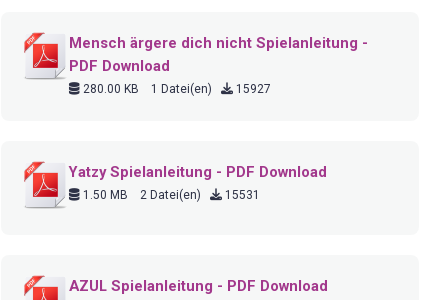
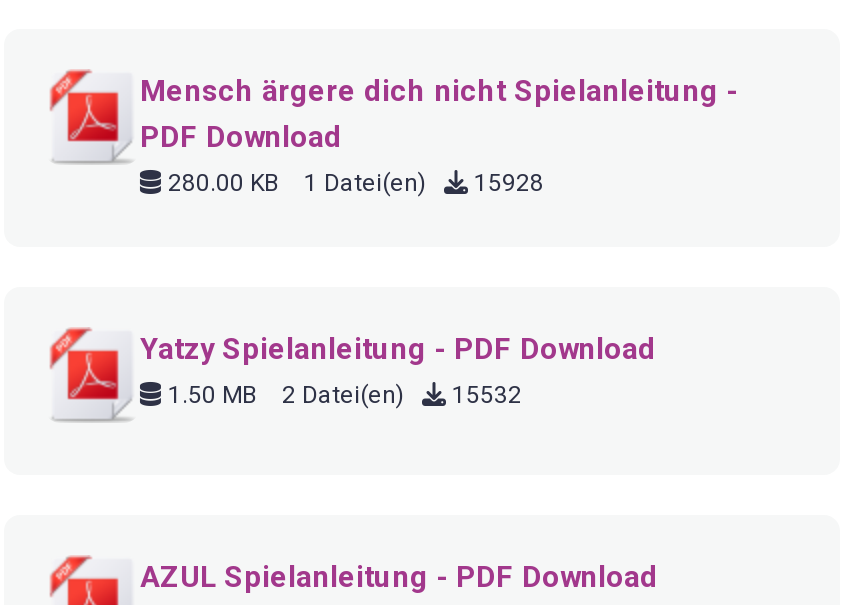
- 280.00 KB 1 Datei(en) 15927
+ 280.00 KB 1 Datei(en) 15928

- 1.50 MB 2 Datei(en) 15531
+ 1.50 MB 2 Datei(en) 15532
